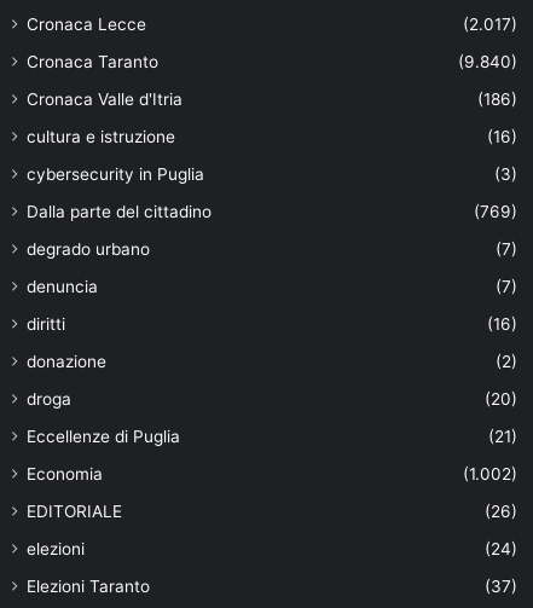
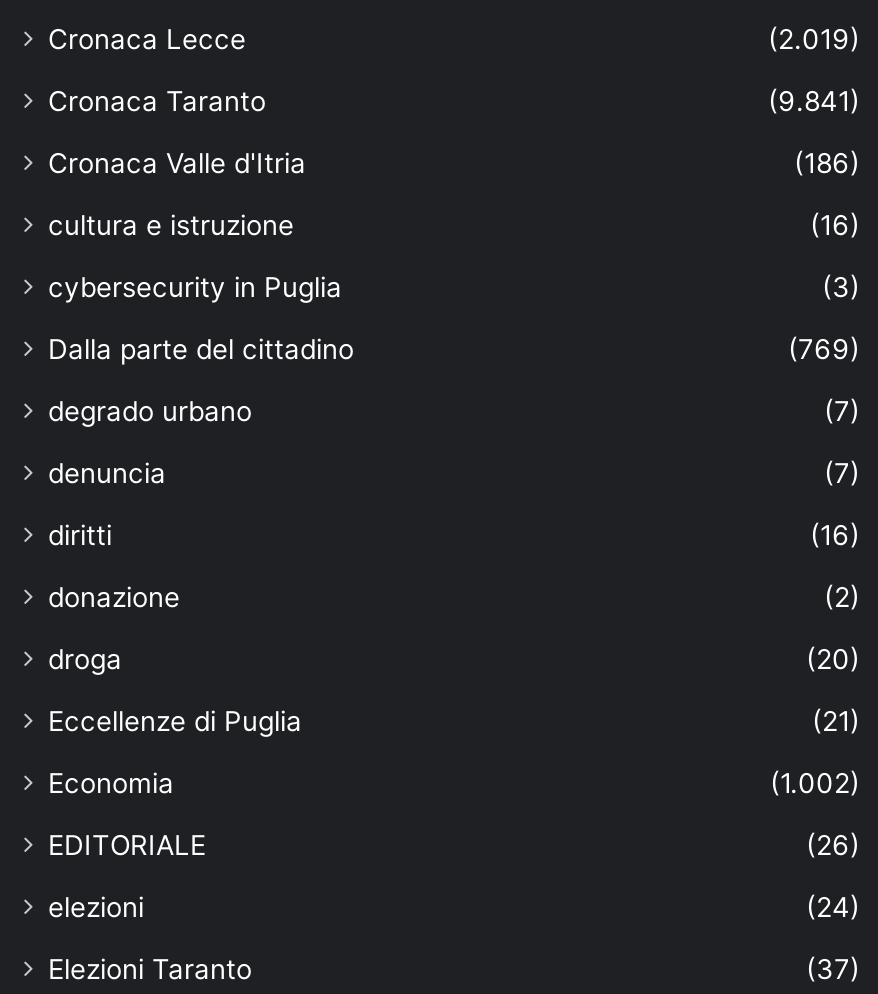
- (2.017)
+ (2.019)

- (9.840)
+ (9.841)
